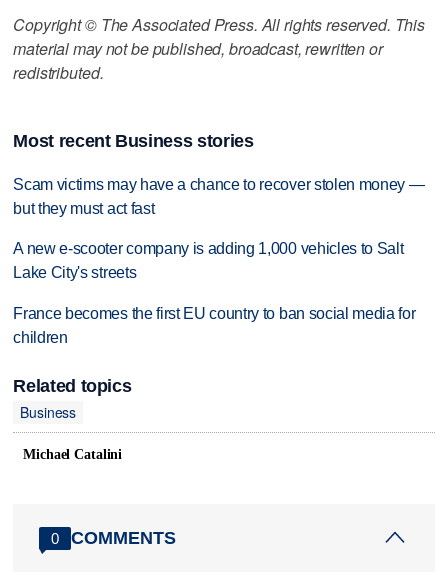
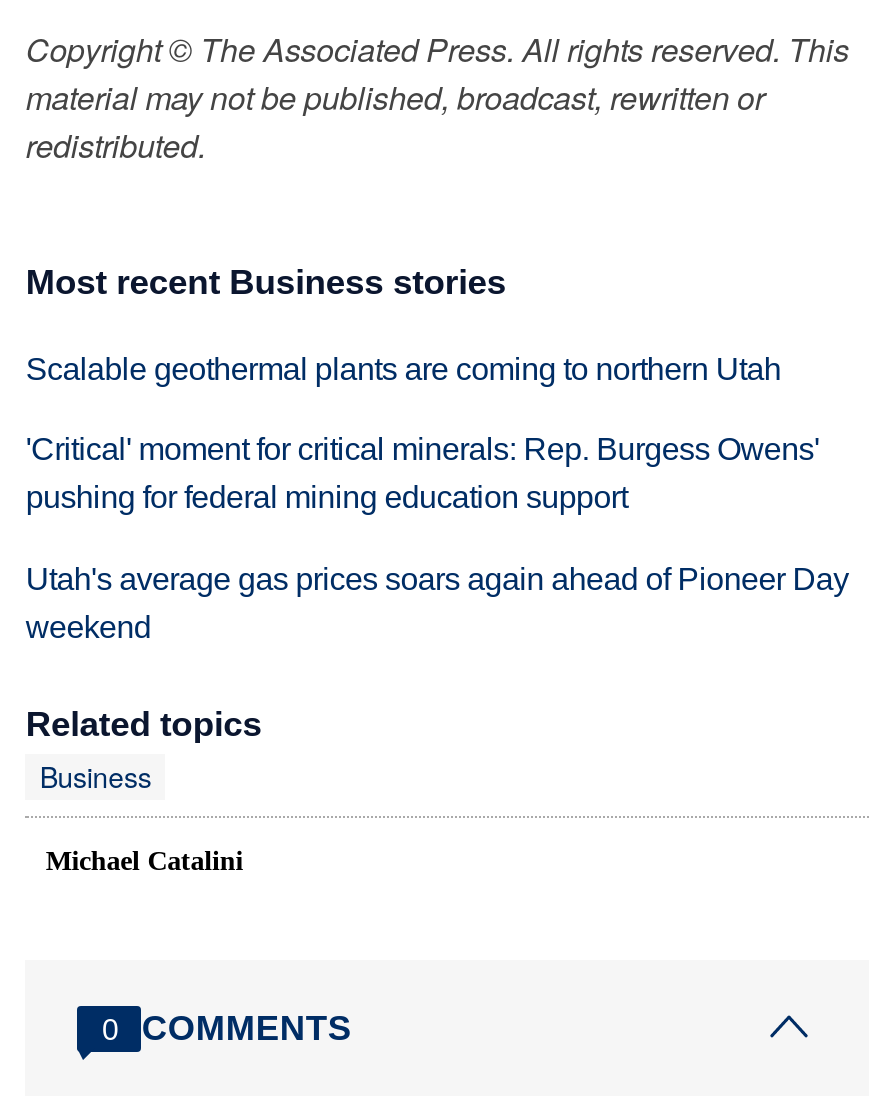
- Scam victims may have a chance to recover stolen money —
- but they must act fast
+ Scalable geothermal plants are coming to northern Utah

- A new e-scooter company is adding 1,000 vehicles to Salt
- Lake City's streets
+ 'Critical' moment for critical minerals: Rep. Burgess Owens'
+ pushing for federal mining education support

- France becomes the first EU country to ban social media for
- children
+ Utah's average gas prices soars again ahead of Pioneer Day
+ weekend
